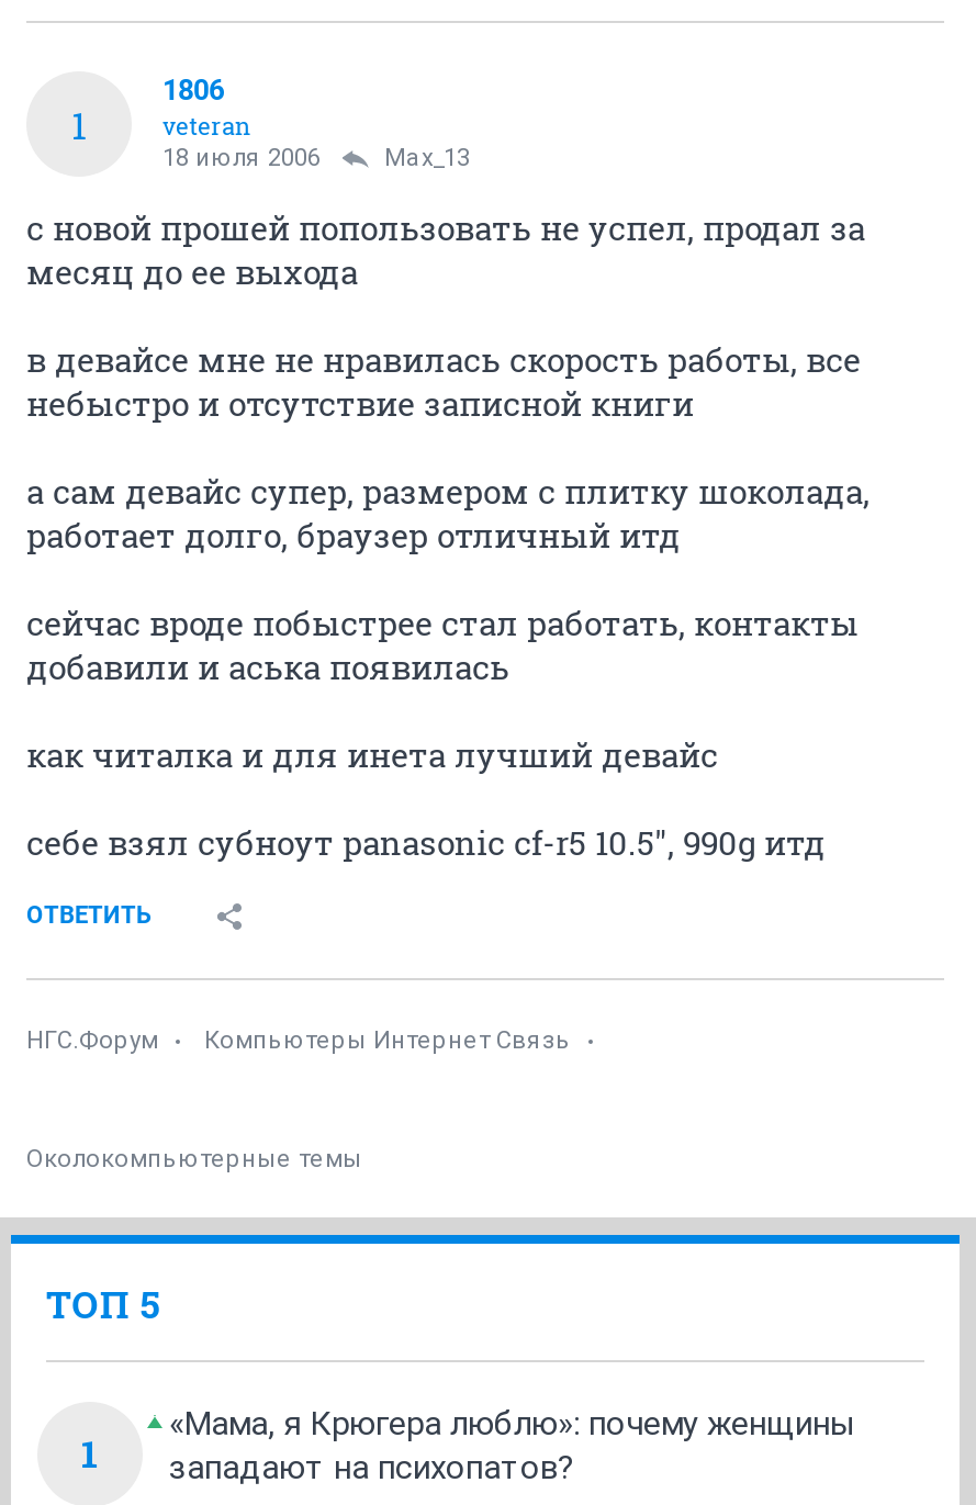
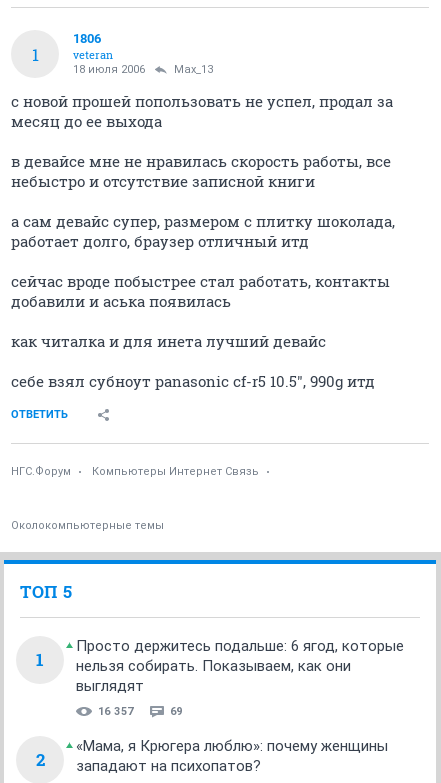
+ Просто держитесь подальше: 6 ягод, которые
+ нельзя собирать. Показываем, как они
+ выглядят
+ 16 357
+ 69
+ 2
